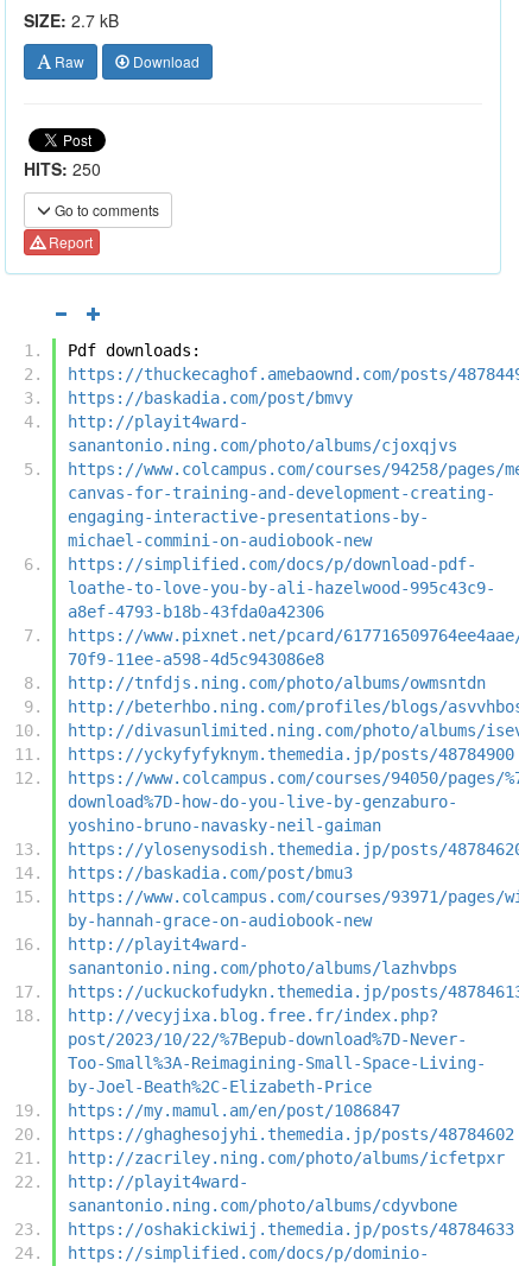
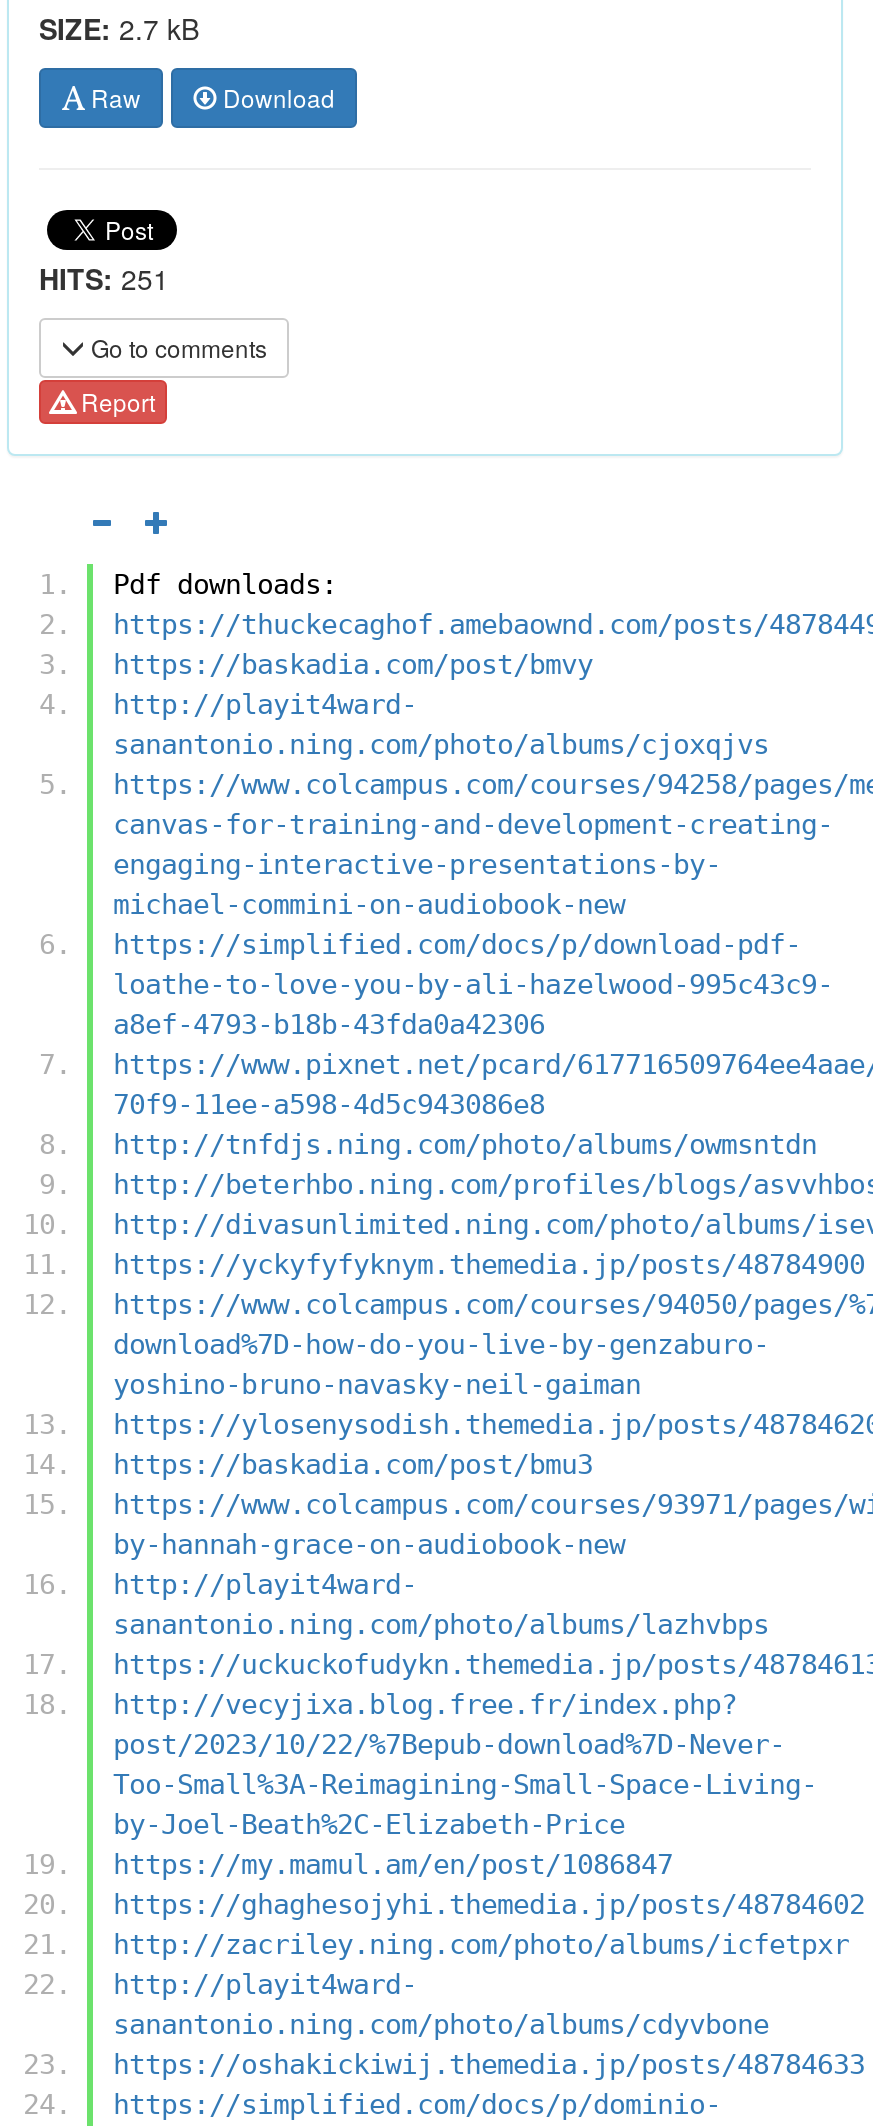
- HITS: 250
+ HITS: 251
